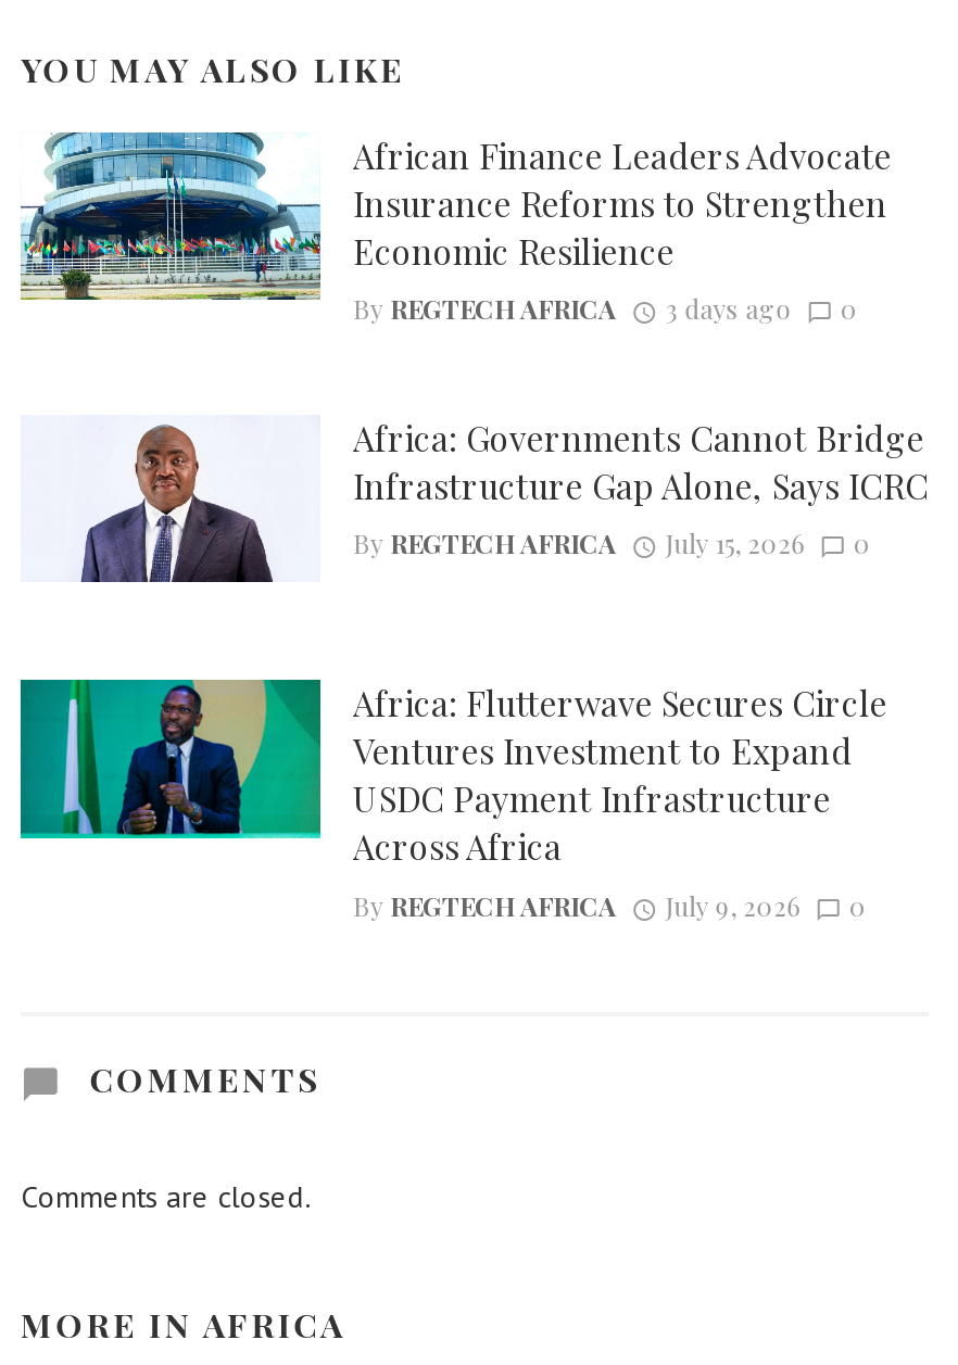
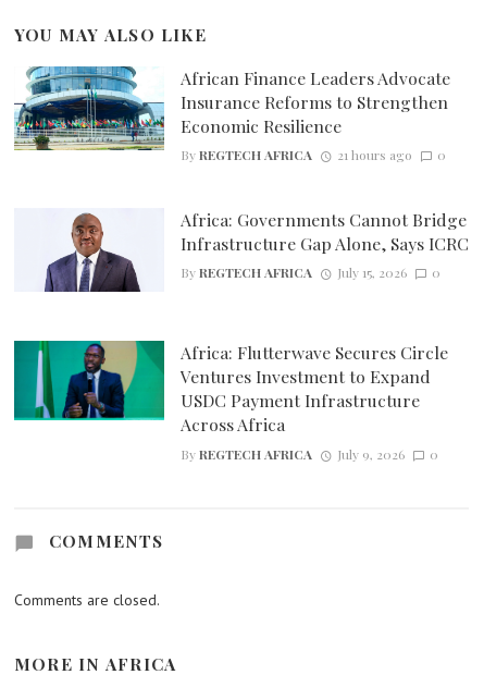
- By REGTECH AFRICA 3 days ago 0
+ By REGTECH AFRICA 21 hours ago 0
